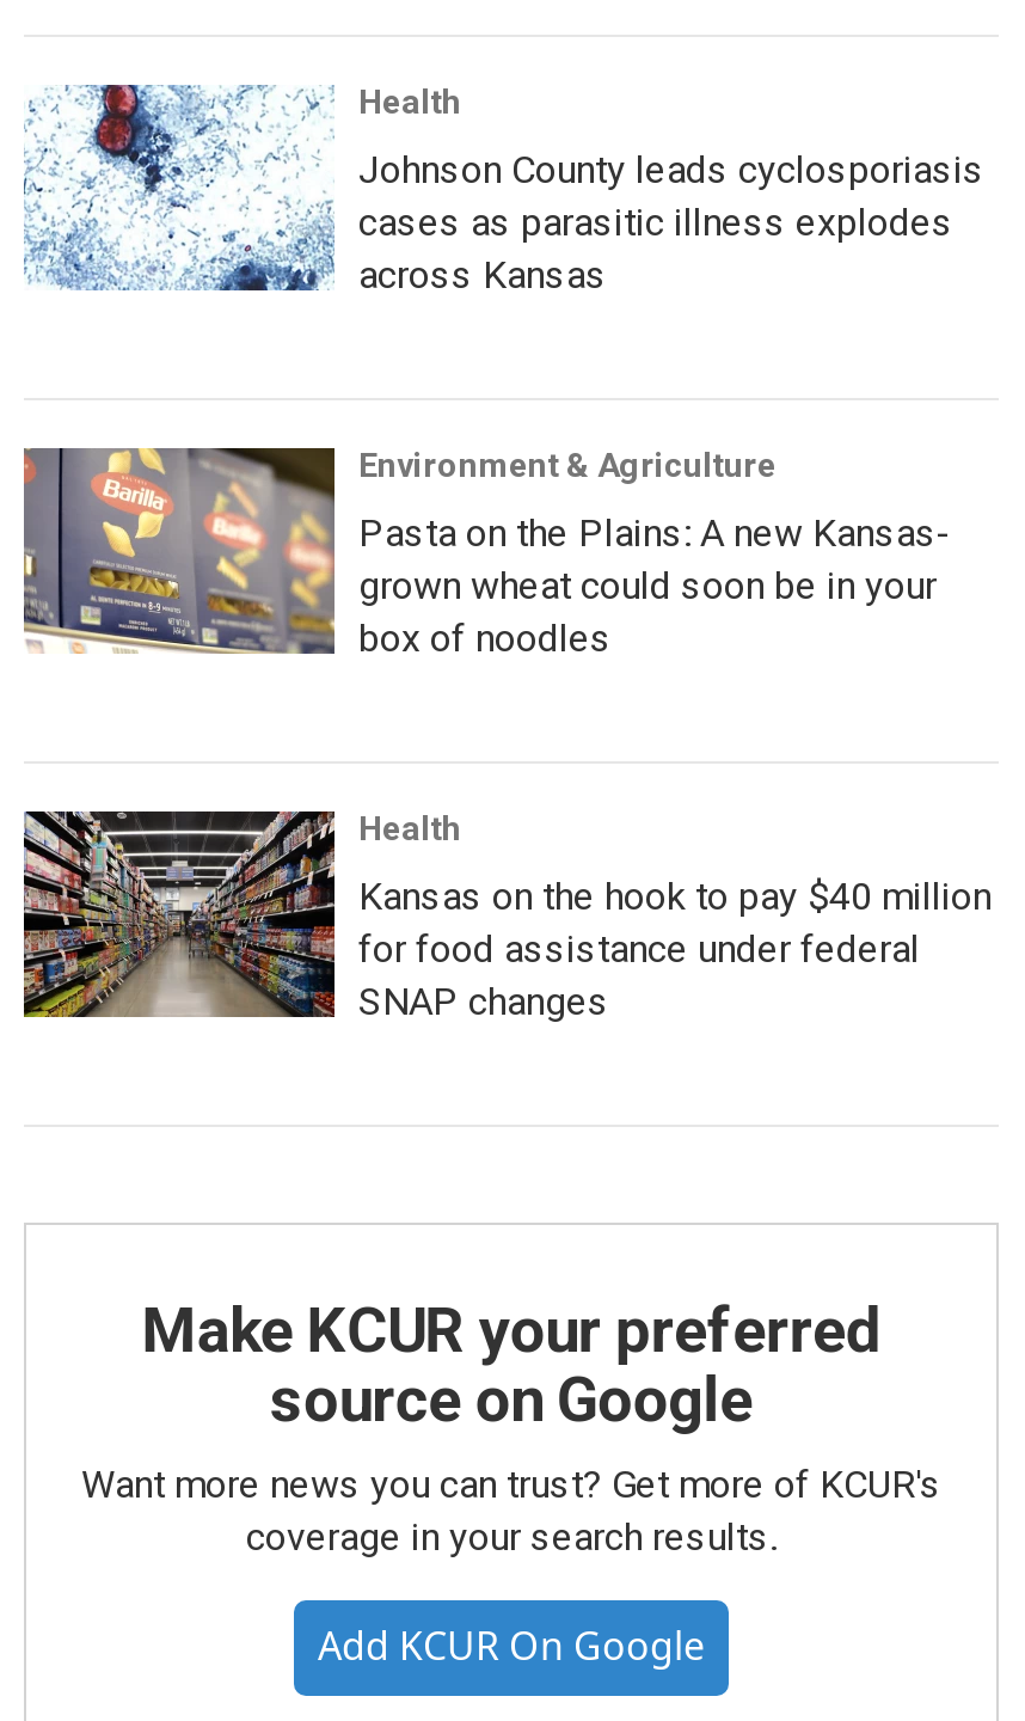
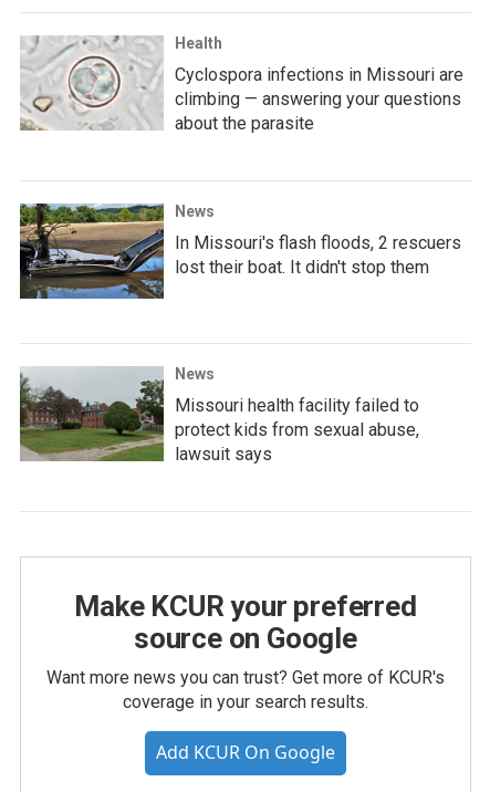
- [image]
- Johnson County leads cyclosporiasis
- cases as parasitic illness explodes
- across Kansas
+ [image]
+ Cyclospora infections in Missouri are
+ climbing — answering your questions
+ about the parasite

- [image]
- Environment & Agriculture
+ [image]
+ News

- Pasta on the Plains: A new Kansas-
- grown wheat could soon be in your
- box of noodles
+ In Missouri's flash floods, 2 rescuers
+ lost their boat. It didn't stop them

- [image]
- Health
+ [image]
+ News

- Kansas on the hook to pay $40 million
- for food assistance under federal
- SNAP changes
+ Missouri health facility failed to
+ protect kids from sexual abuse,
+ lawsuit says
